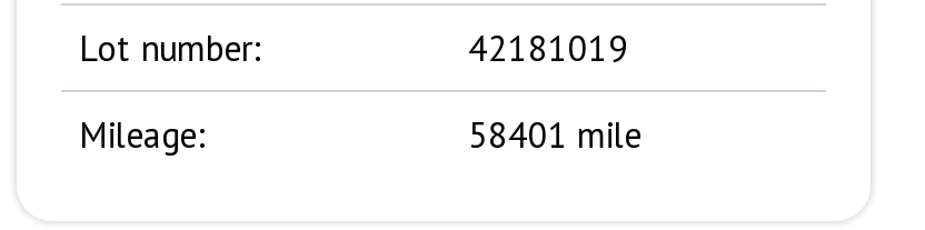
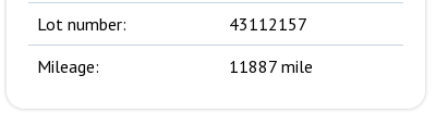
- 42181019
+ 43112157

- 58401 mile
+ 11887 mile
